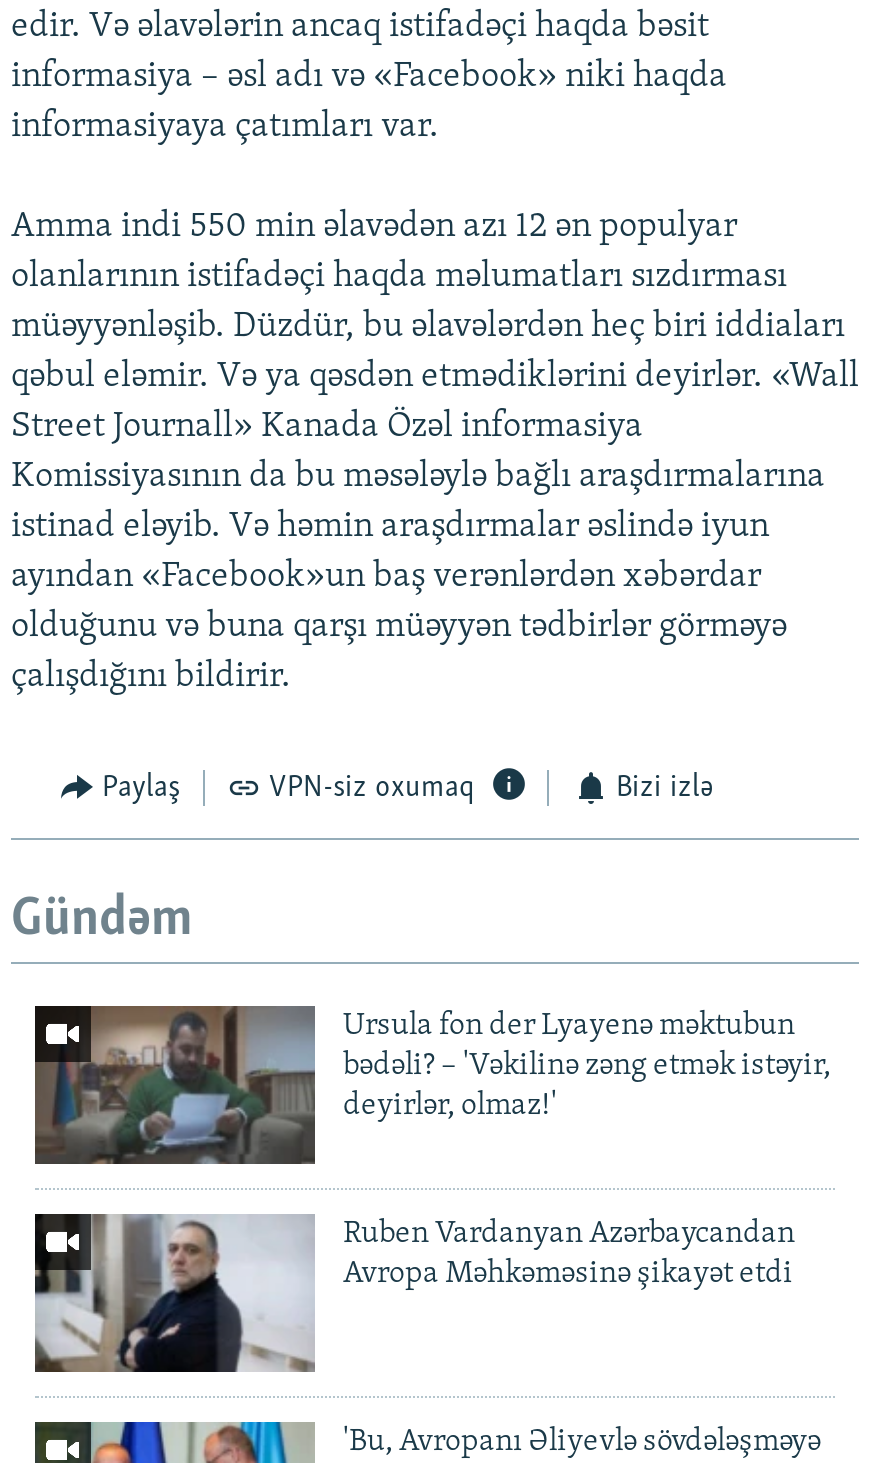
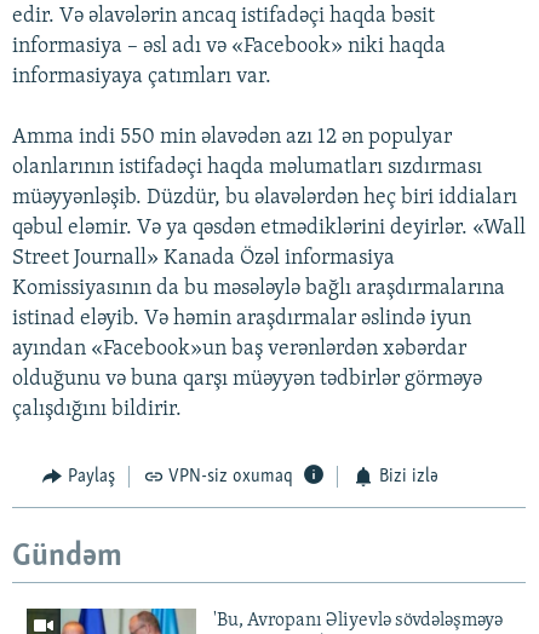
- [image]
- Ursula fon der Lyayenə məktubun
- bədəli? – 'Vəkilinə zəng etmək istəyir,
- deyirlər, olmaz!'

- [image]
- Ruben Vardanyan Azərbaycandan
- Avropa Məhkəməsinə şikayət etdi
